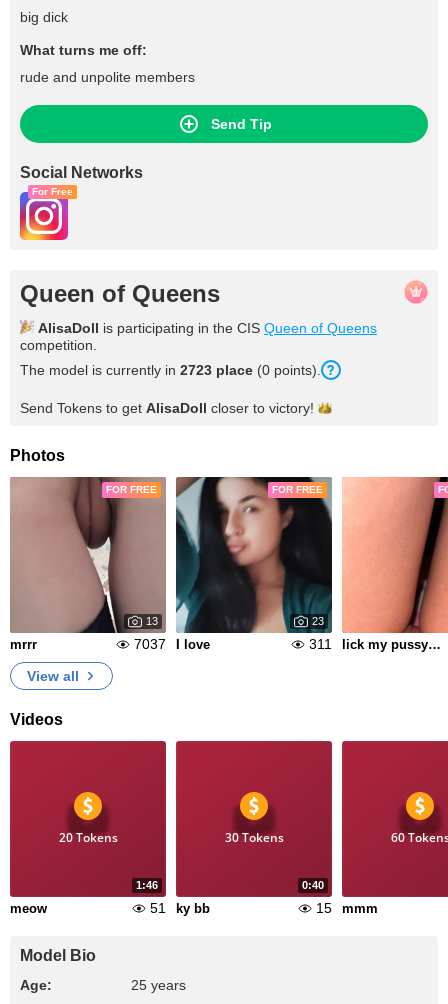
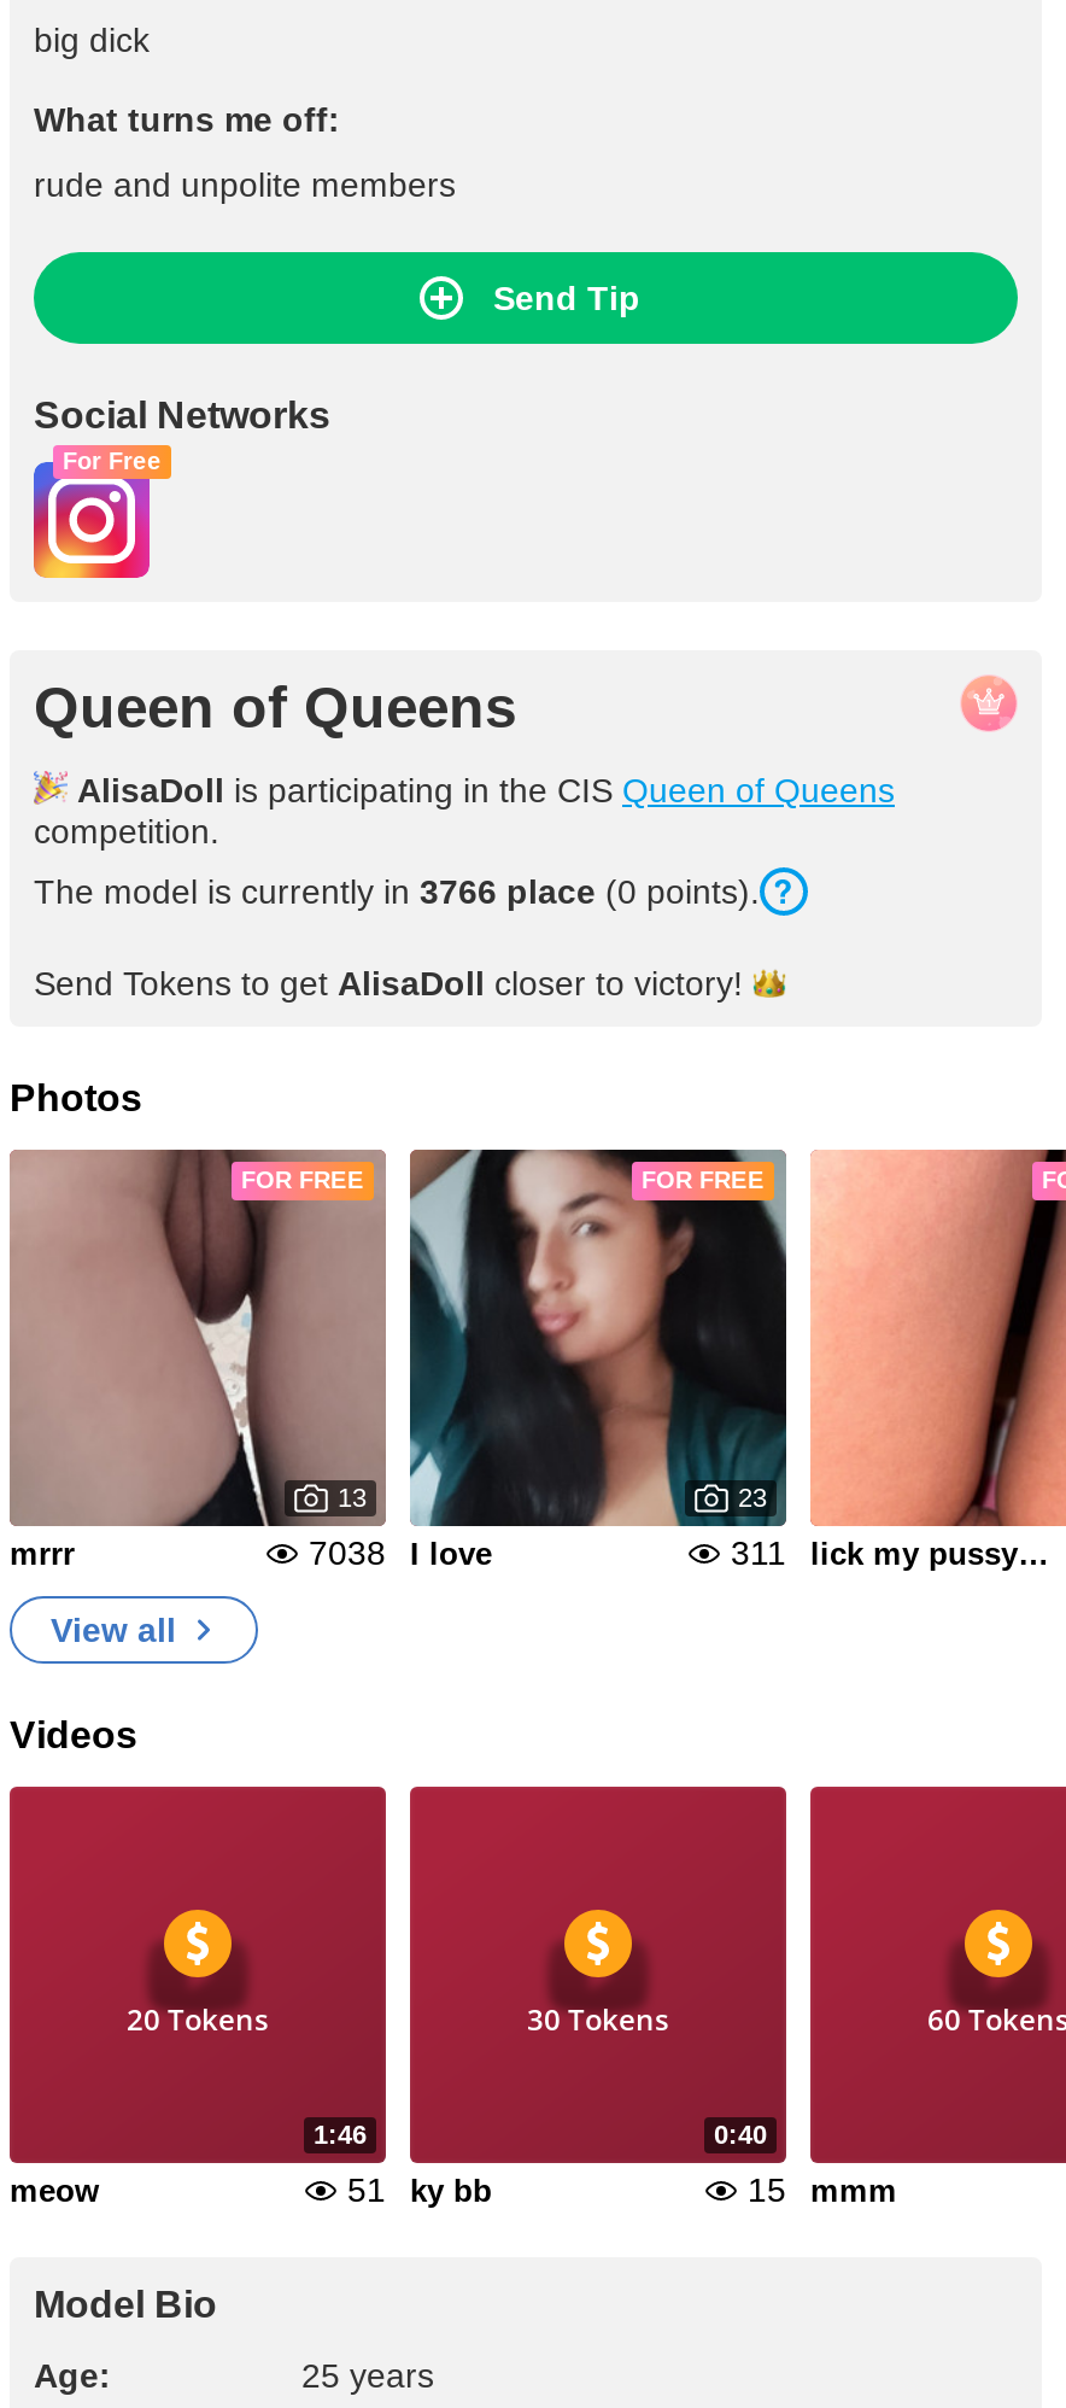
- The model is currently in 2723 place (0 points).
+ The model is currently in 3766 place (0 points).

- 7037 I love
+ 7038 I love
